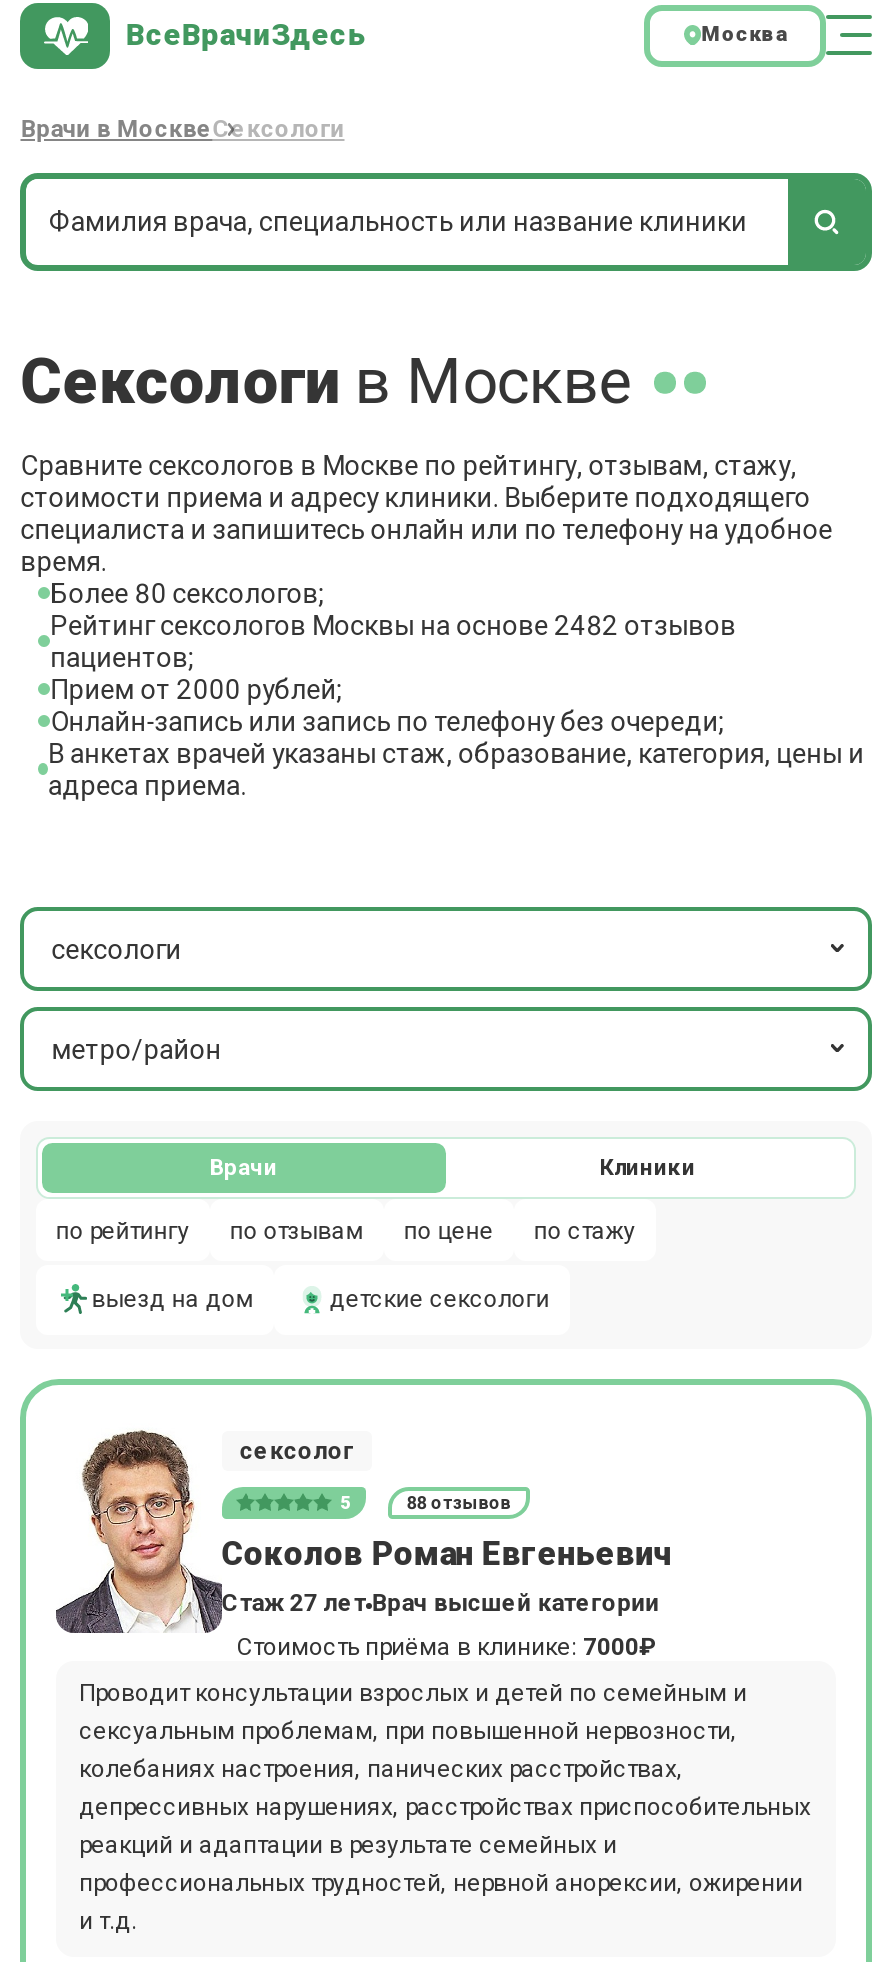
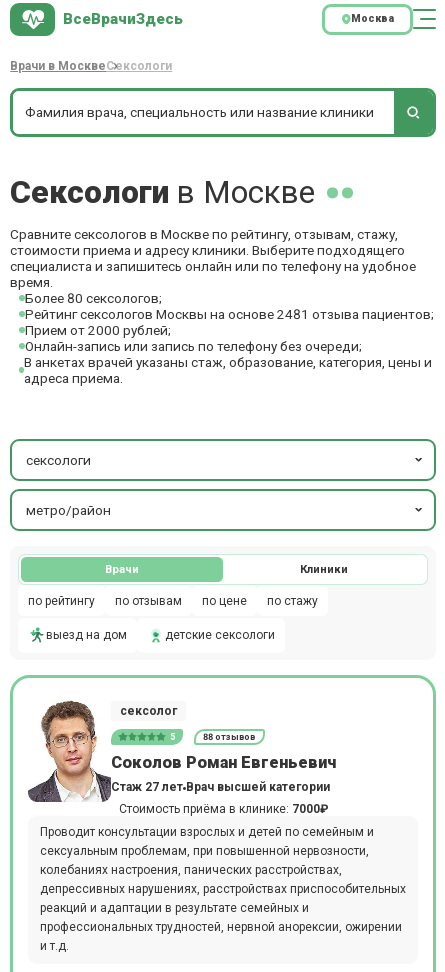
- Рейтинг сексологов Москвы на основе 2482 отзывов
- пациентов;
+ Рейтинг сексологов Москвы на основе 2481 отзыва пациентов;
